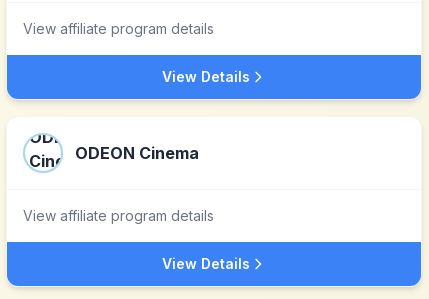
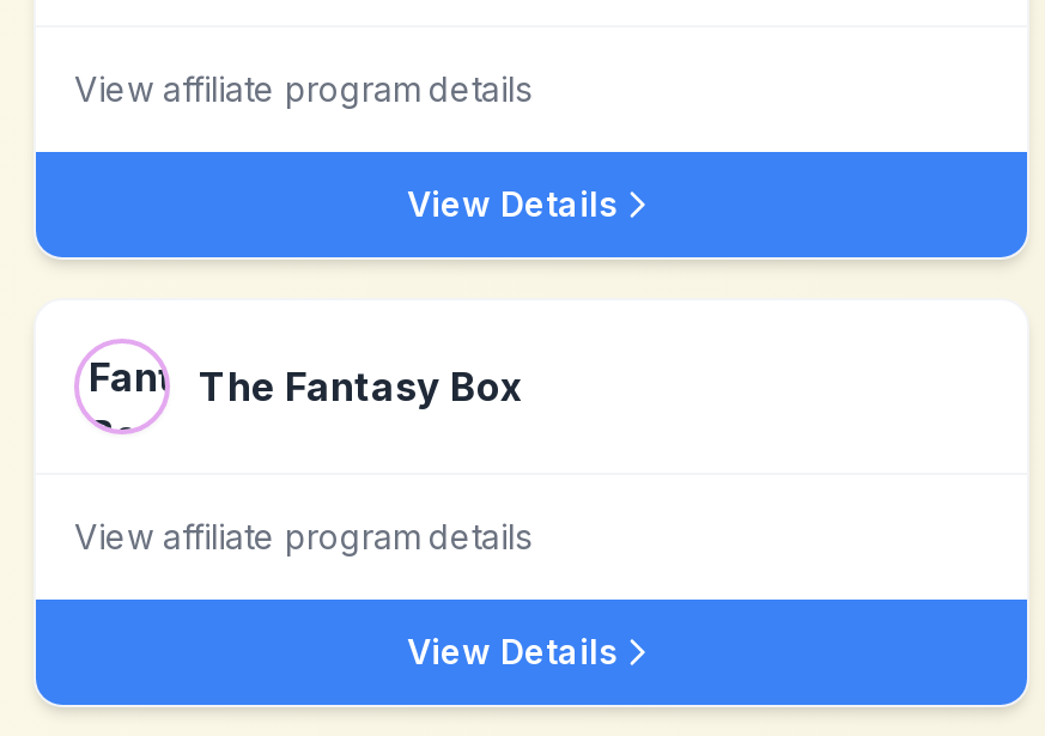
- [image]
- ODEON Cinema
+ [image]
+ The Fantasy Box
